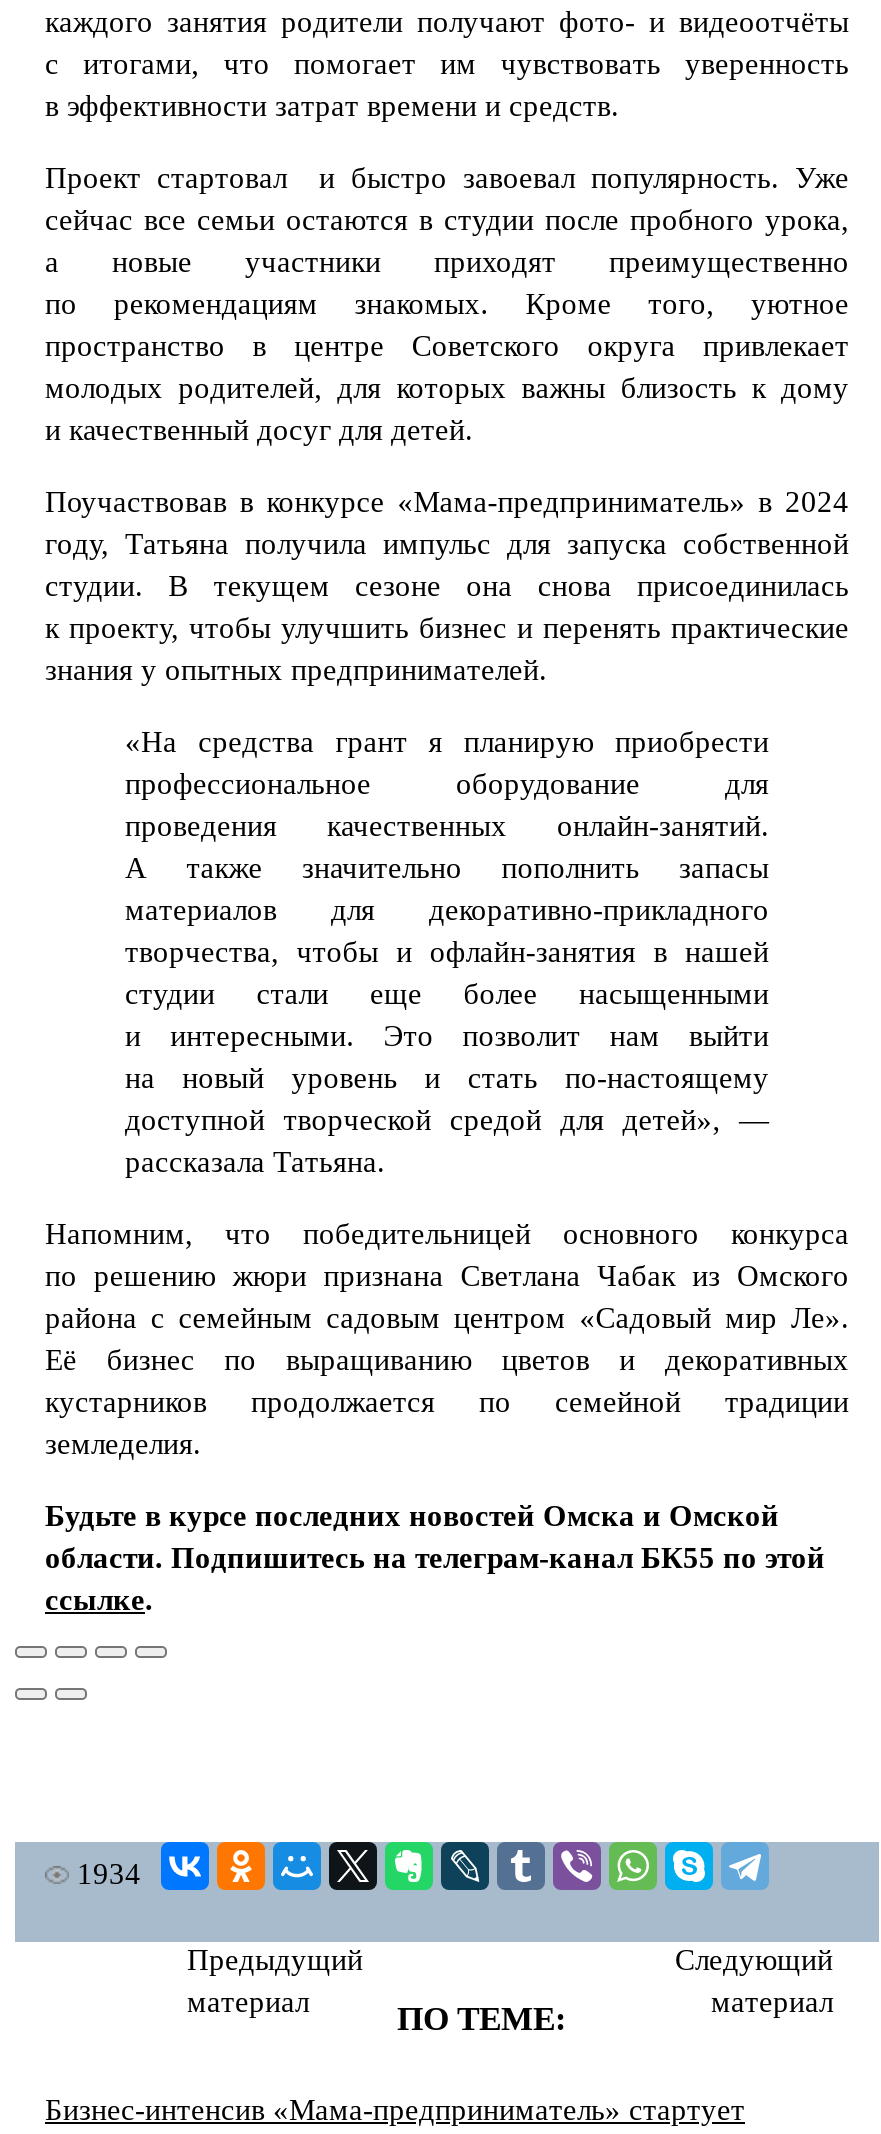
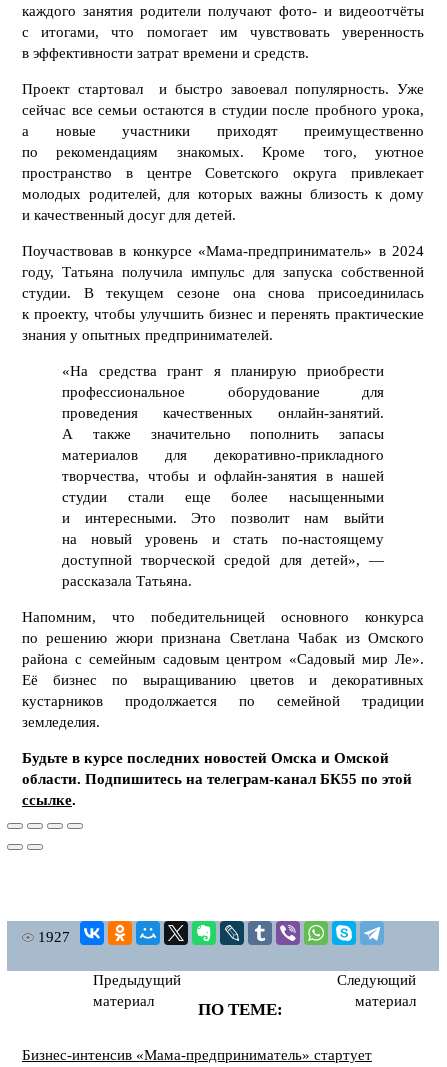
- 1934
+ 1927
